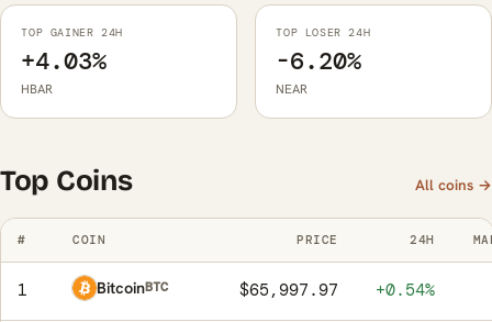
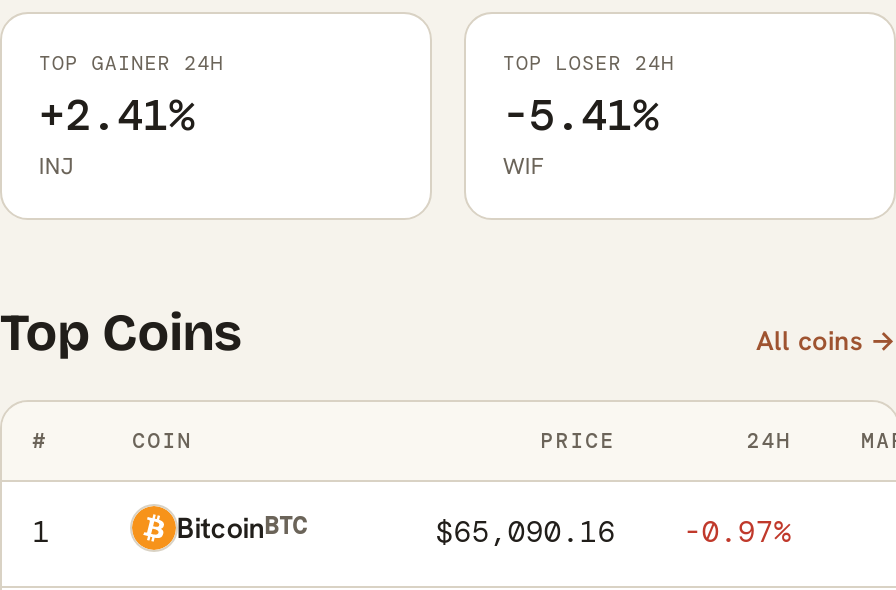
- +4.03%
- HBAR
+ +2.41%
+ INJ

- -6.20%
- NEAR
+ -5.41%
+ WIF

- $65,997.97
+ $65,090.16

- +0.54%
+ -0.97%
